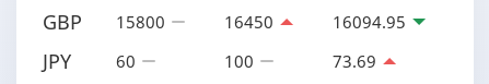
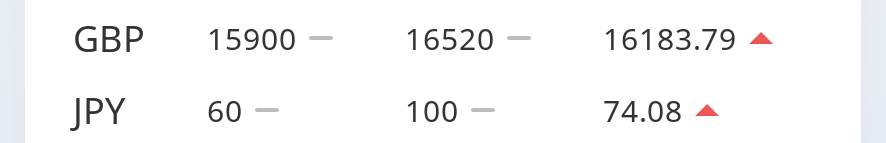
- GBP 15800
+ GBP 15900

- 16450
+ 16520

- 16094.95
+ 16183.79

- 73.69
+ 74.08
